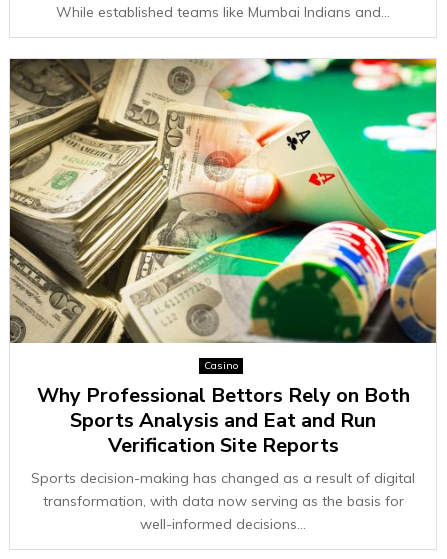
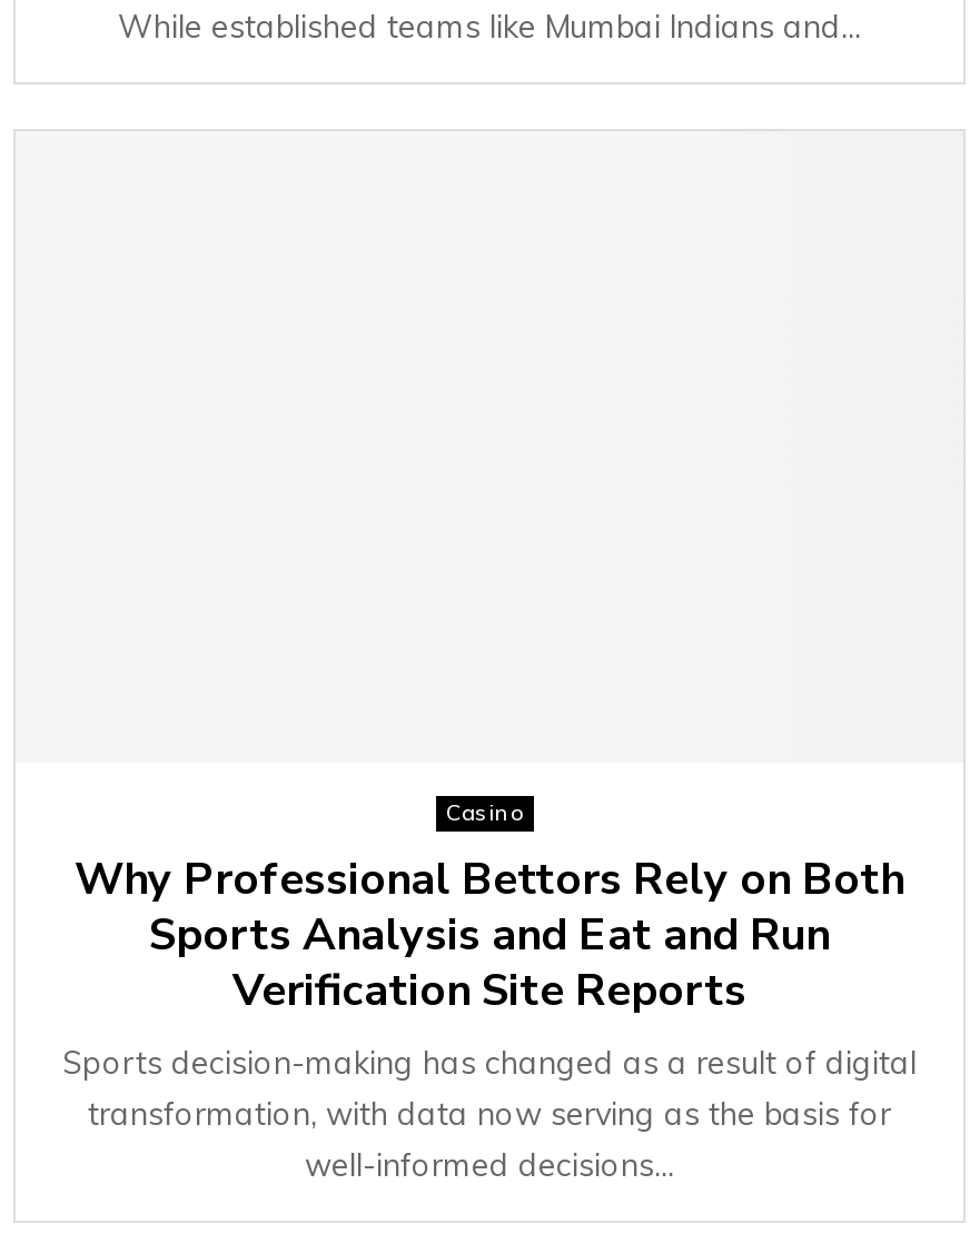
- [image]
